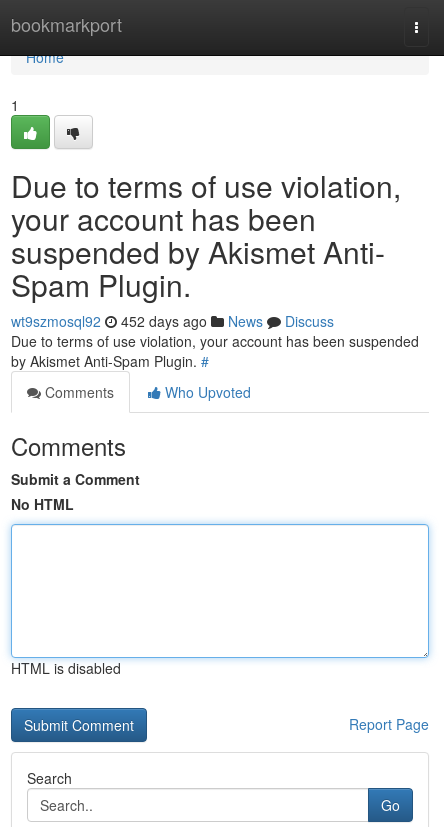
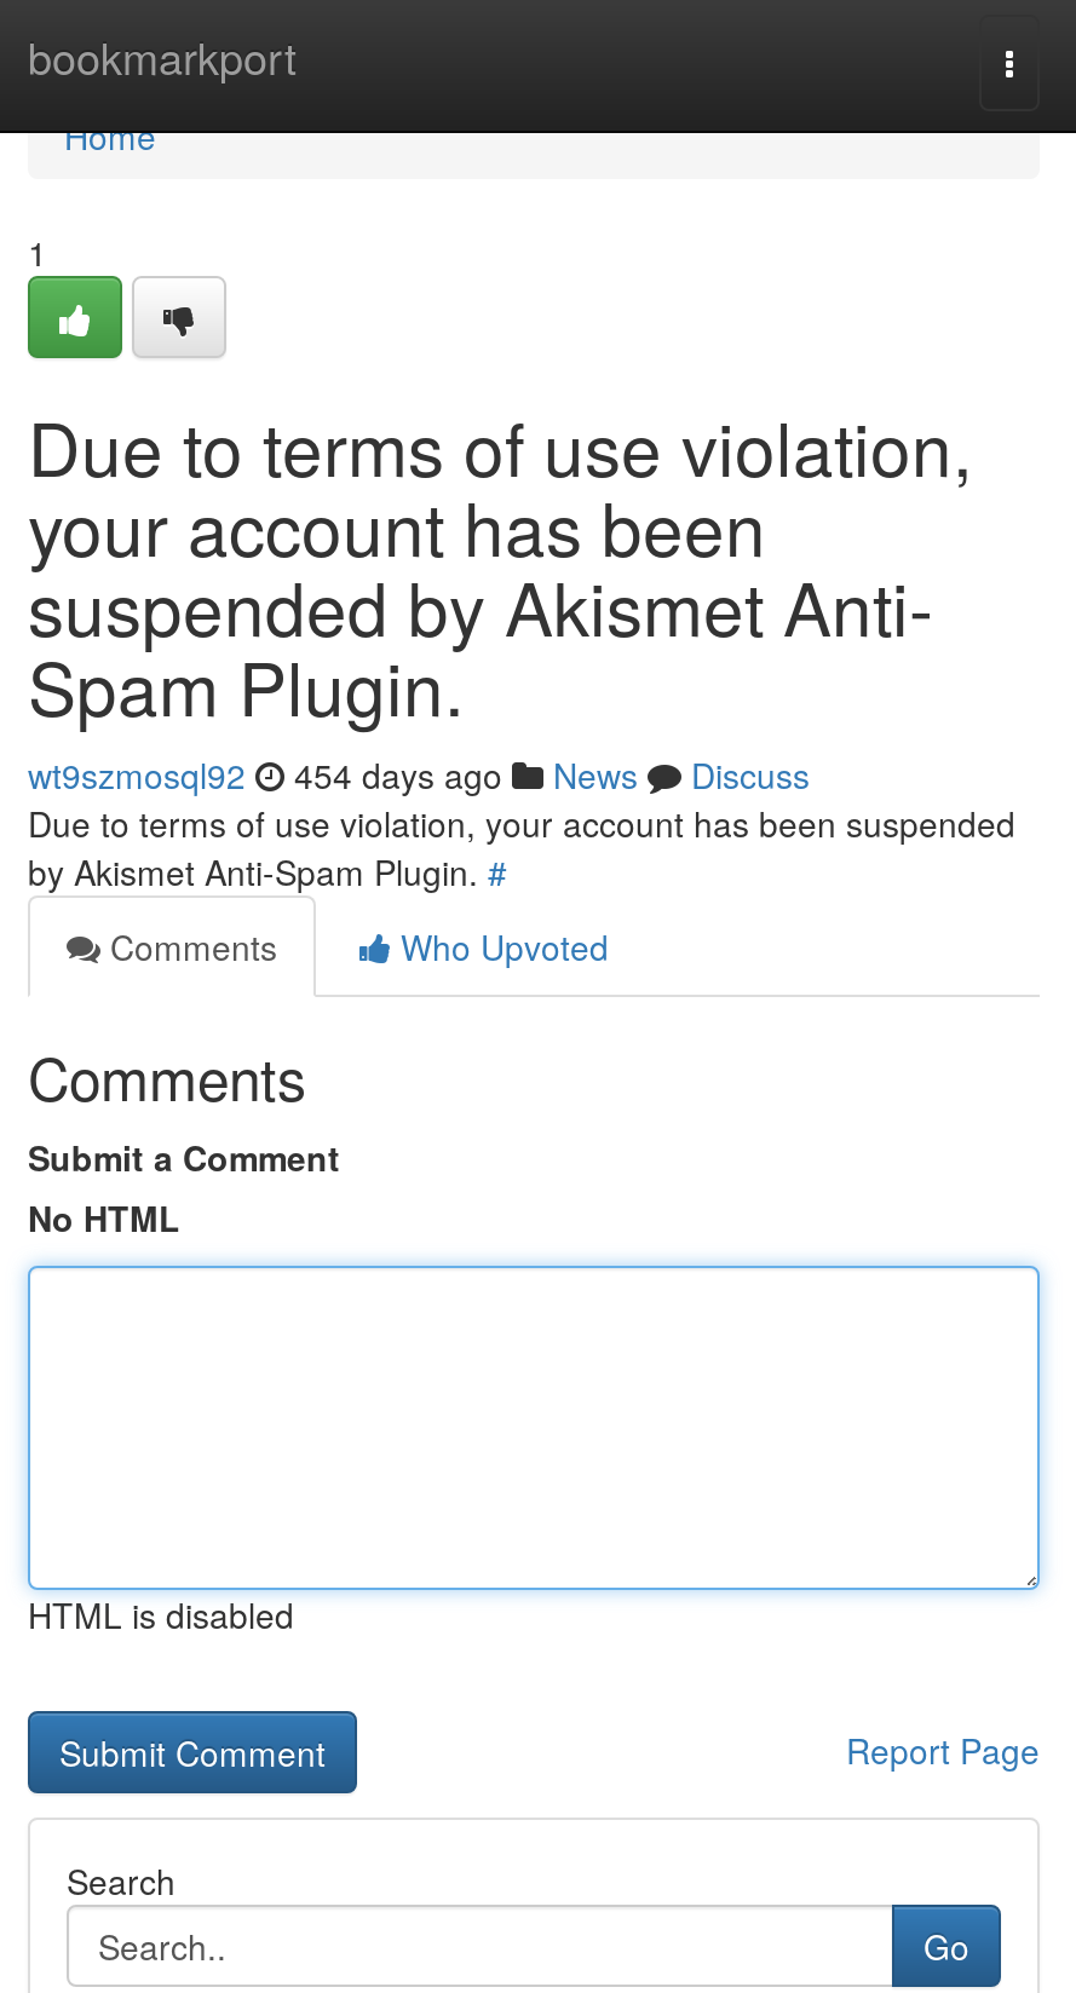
- wt9szmosql92 452 days ago News Discuss
+ wt9szmosql92 454 days ago News Discuss
